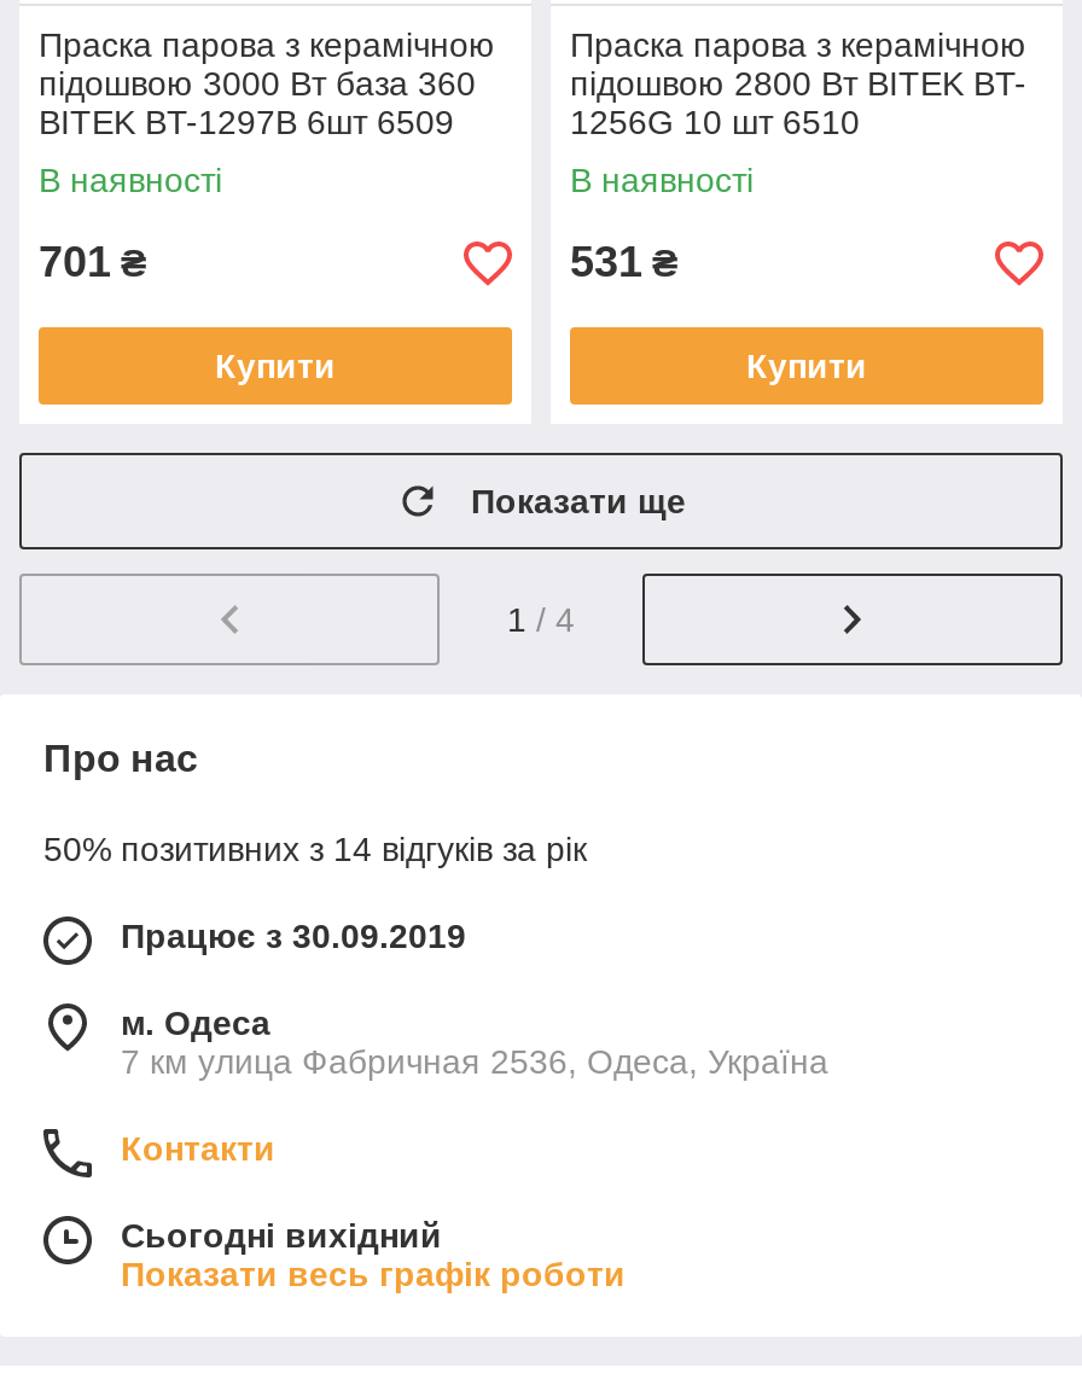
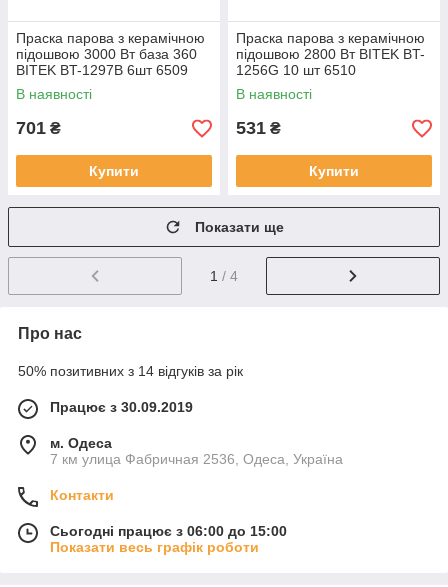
- Сьогодні вихідний
+ Сьогодні працює з 06:00 до 15:00
